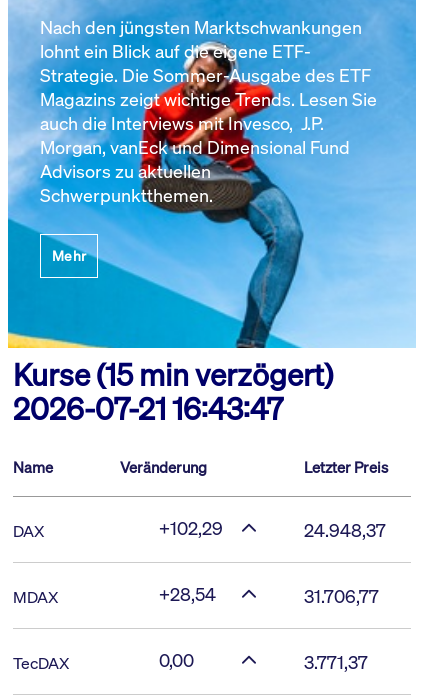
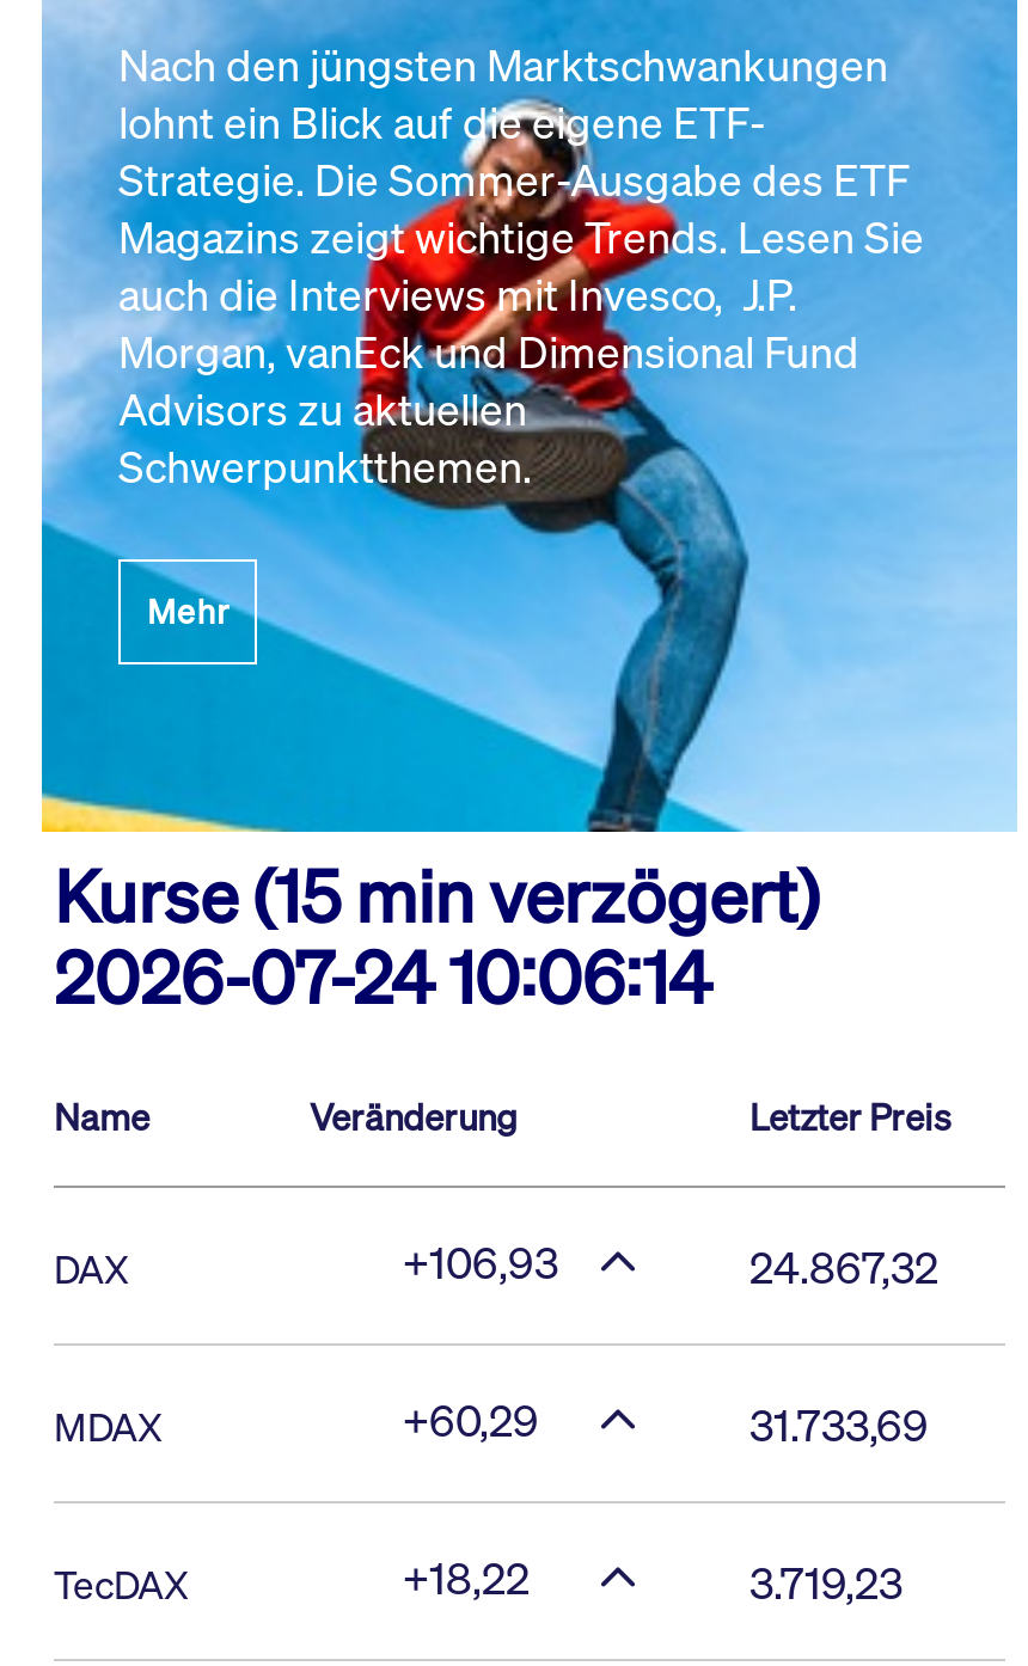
- 2026-07-21 16:43:47
+ 2026-07-24 10:06:14

- +102,29
+ +106,93

- 24.948,37
+ 24.867,32

- +28,54
+ +60,29

- 31.706,77
+ 31.733,69

- 0,00
+ +18,22

- 3.771,37
+ 3.719,23
